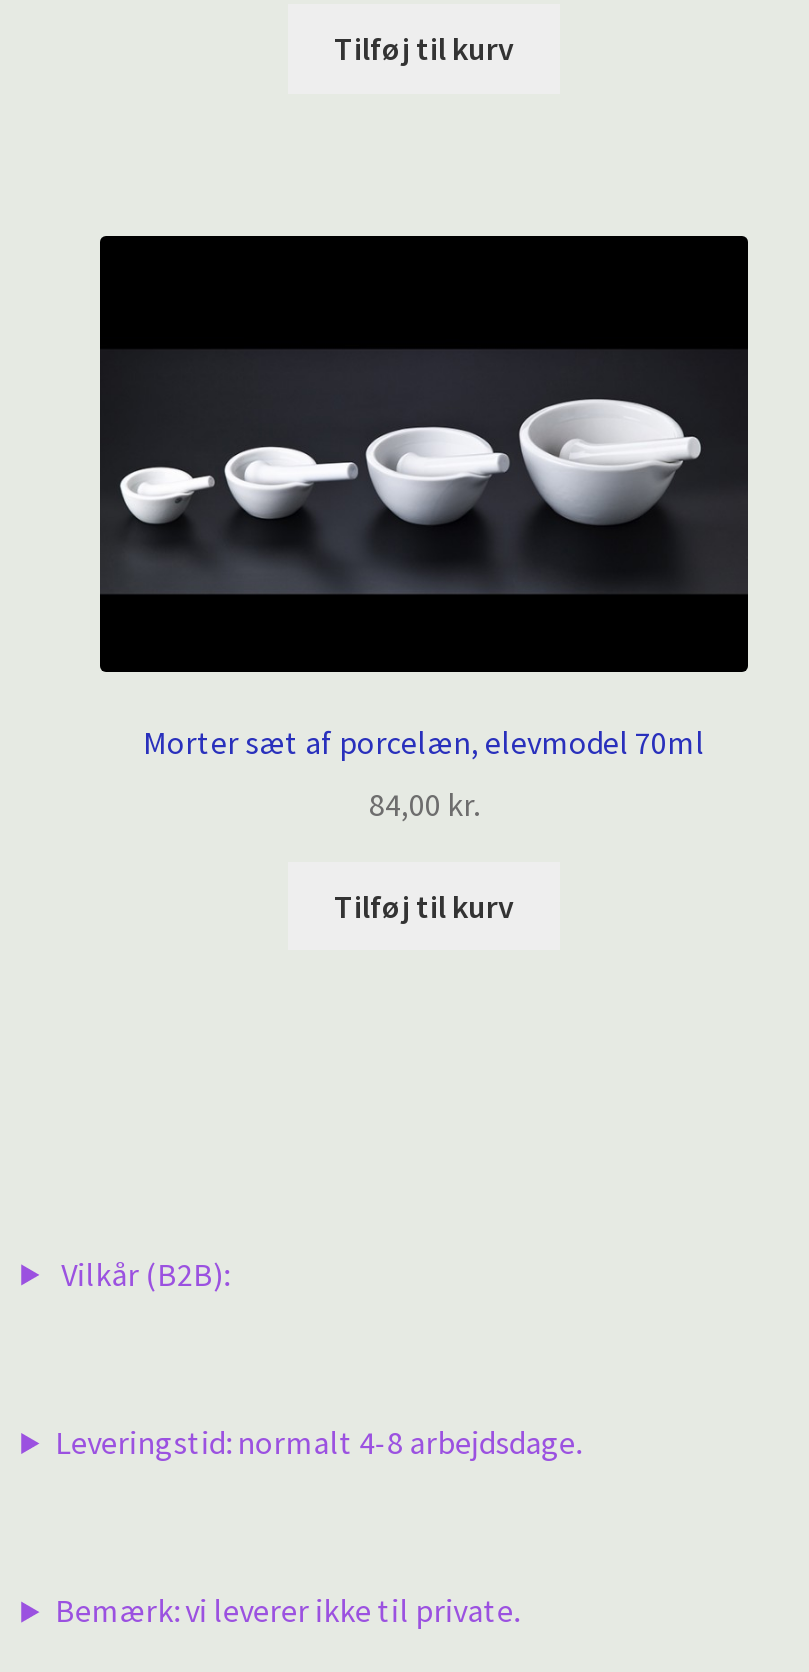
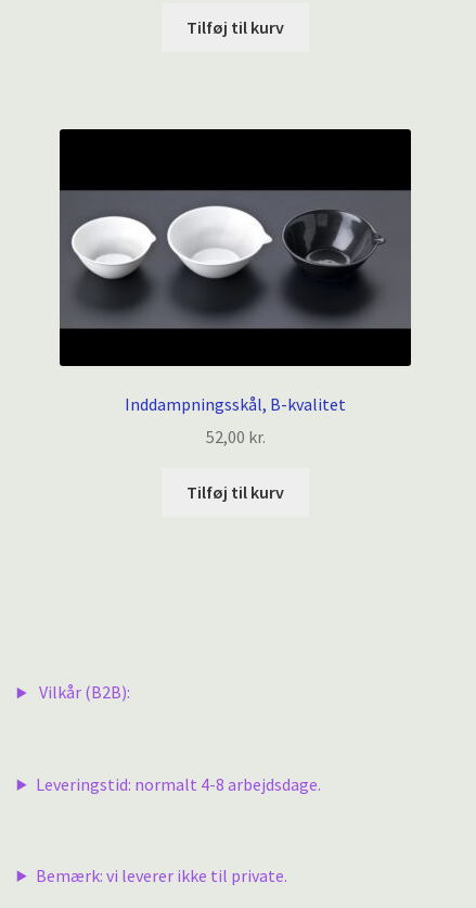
- [image]
+ [image]

- Morter sæt af porcelæn, elevmodel 70ml
+ Inddampningsskål, B-kvalitet

- 84,00 kr.
+ 52,00 kr.
